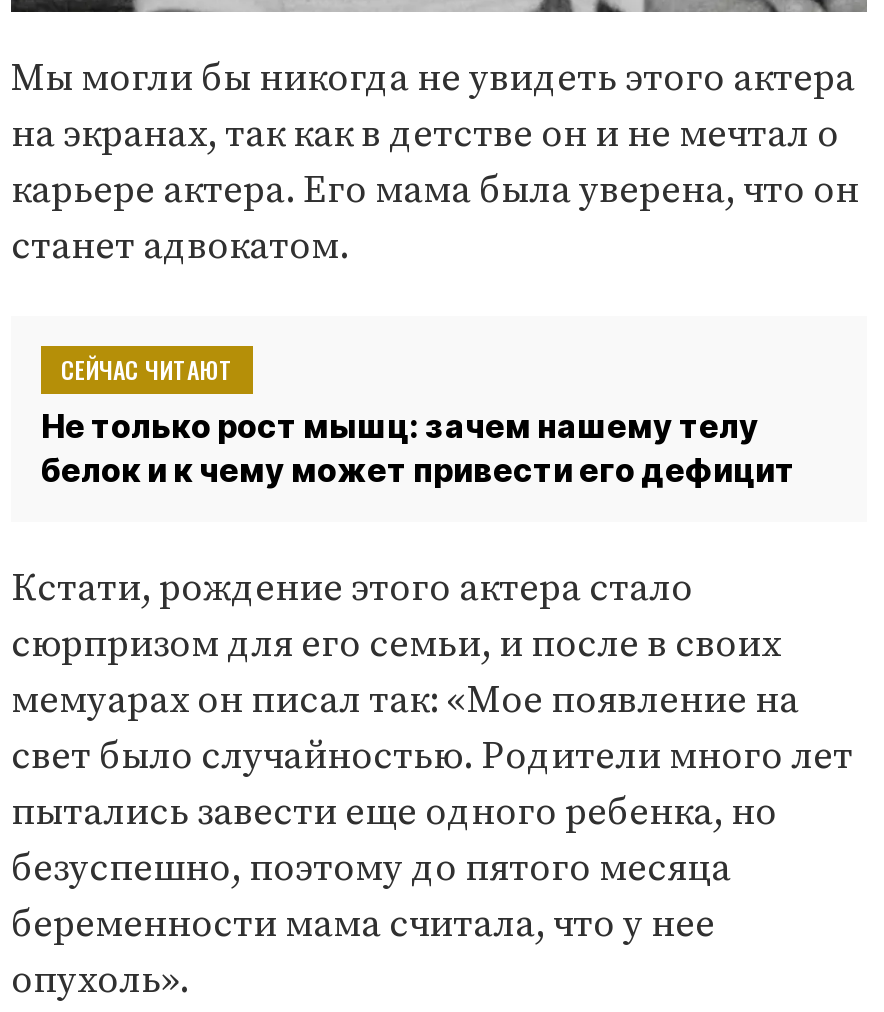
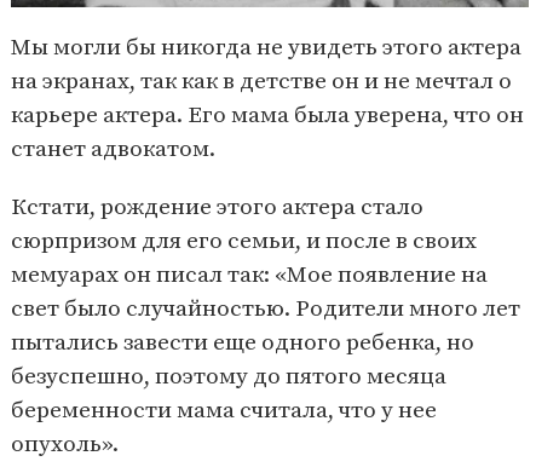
- СЕЙЧАС ЧИТАЮТ
- Не только рост мышц: зачем нашему телу
- белок и к чему может привести его дефицит
